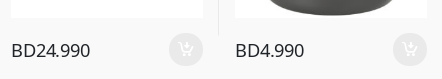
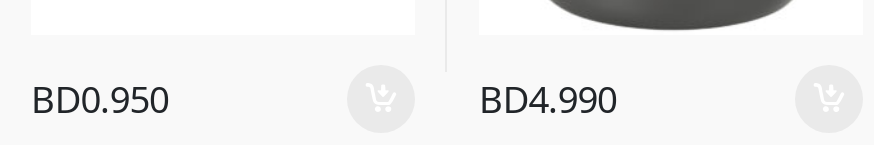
- BD24.990
+ BD0.950
